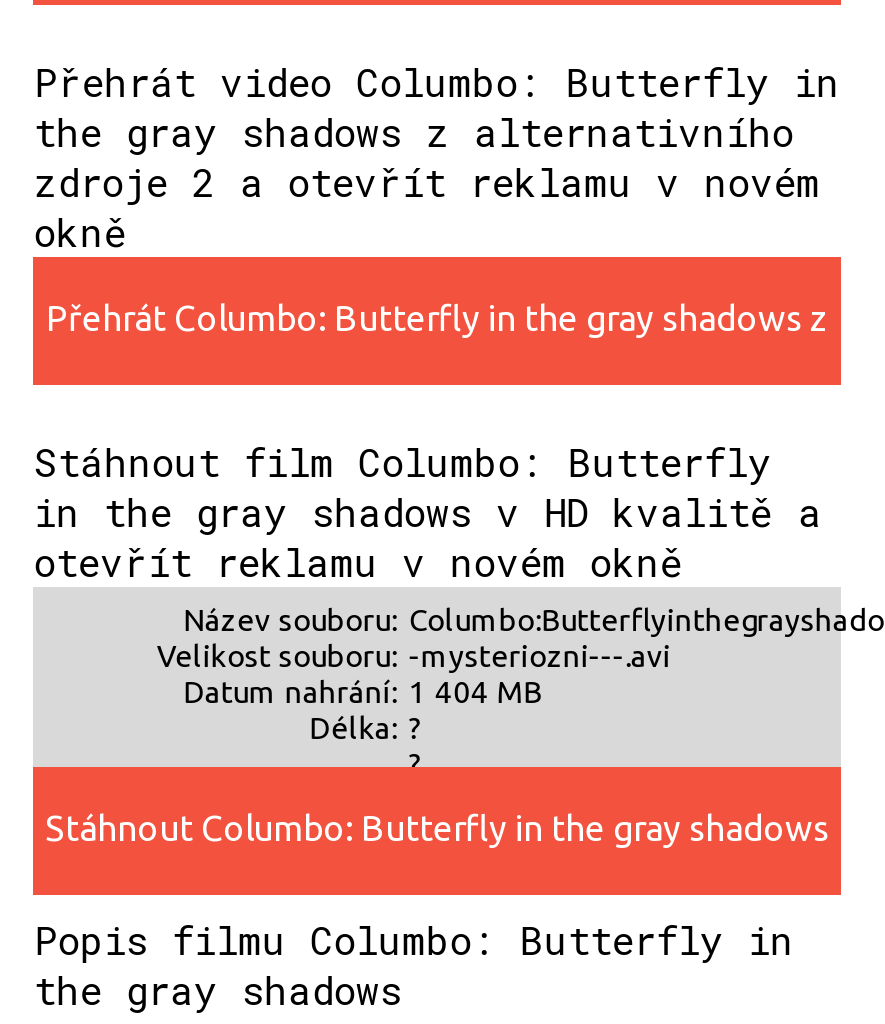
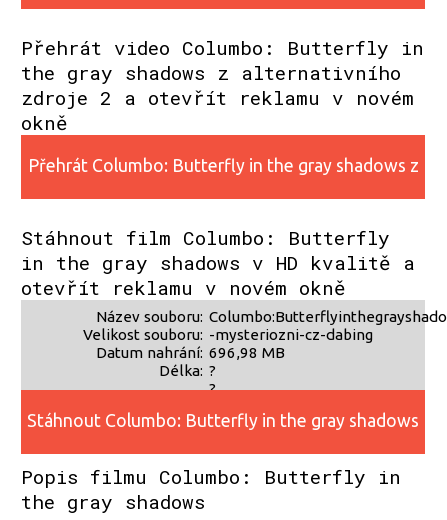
- -mysteriozni---.avi
- 1 404 MB
+ -mysteriozni-cz-dabing
+ 696,98 MB
